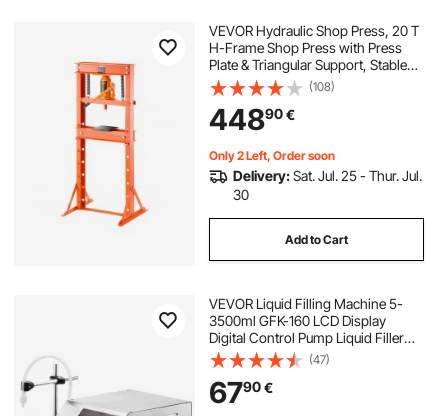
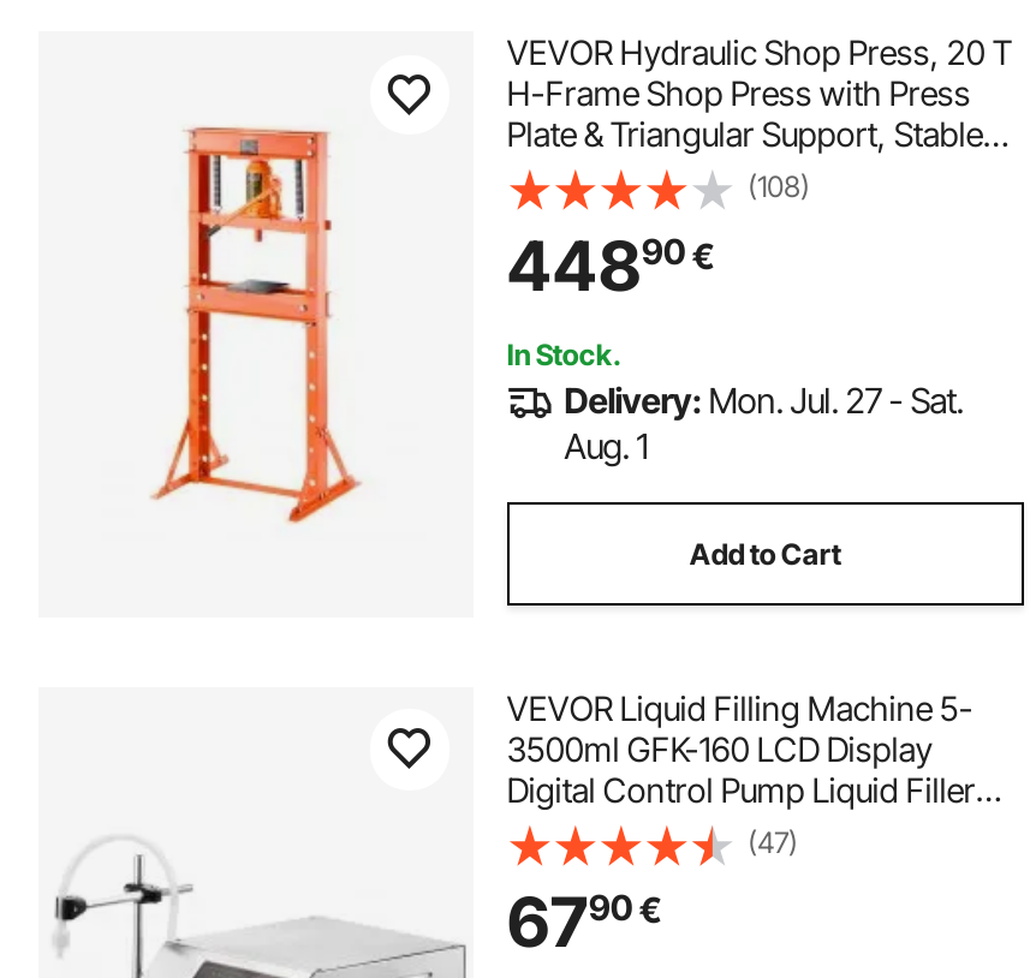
- Only 2 Left, Order soon
- Delivery: Sat. Jul. 25 - Thur. Jul.
- 30
+ In Stock.
+ Delivery: Mon. Jul. 27 - Sat.
+ Aug. 1
